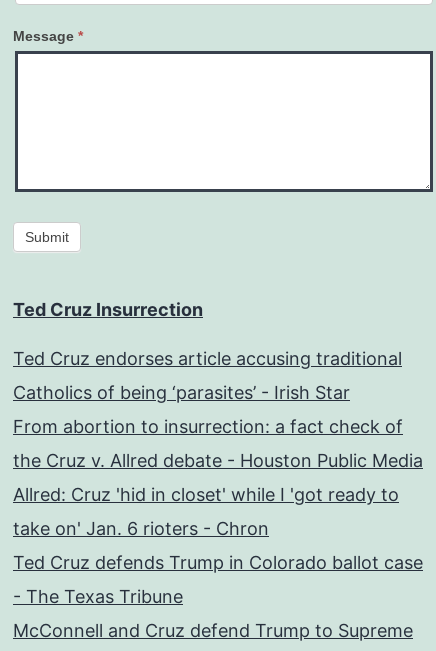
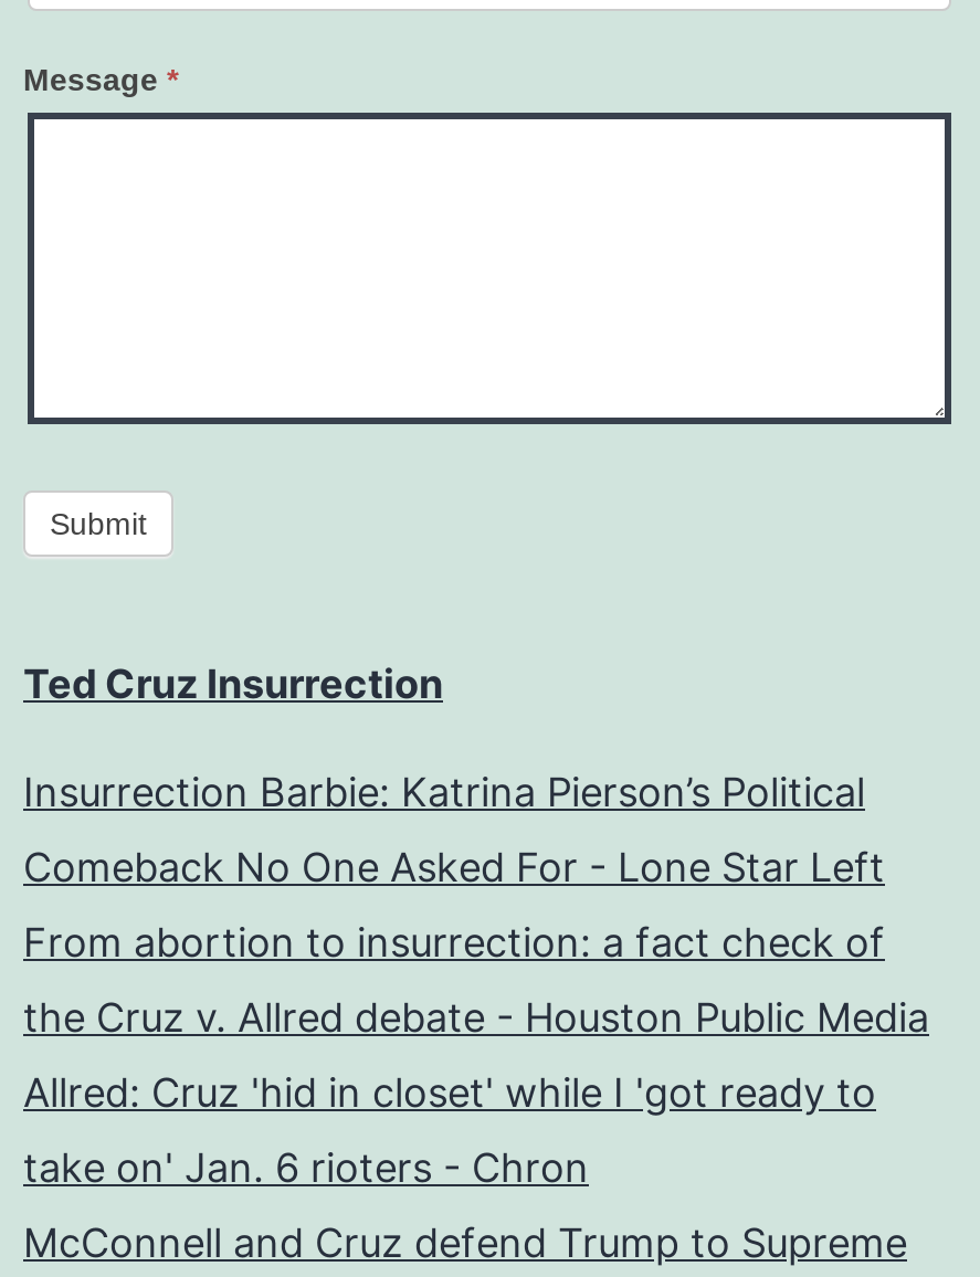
- Ted Cruz endorses article accusing traditional
+ Insurrection Barbie: Katrina Pierson’s Political

- Catholics of being ‘parasites’ - Irish Star
+ Comeback No One Asked For - Lone Star Left

- Ted Cruz defends Trump in Colorado ballot case
- - The Texas Tribune
